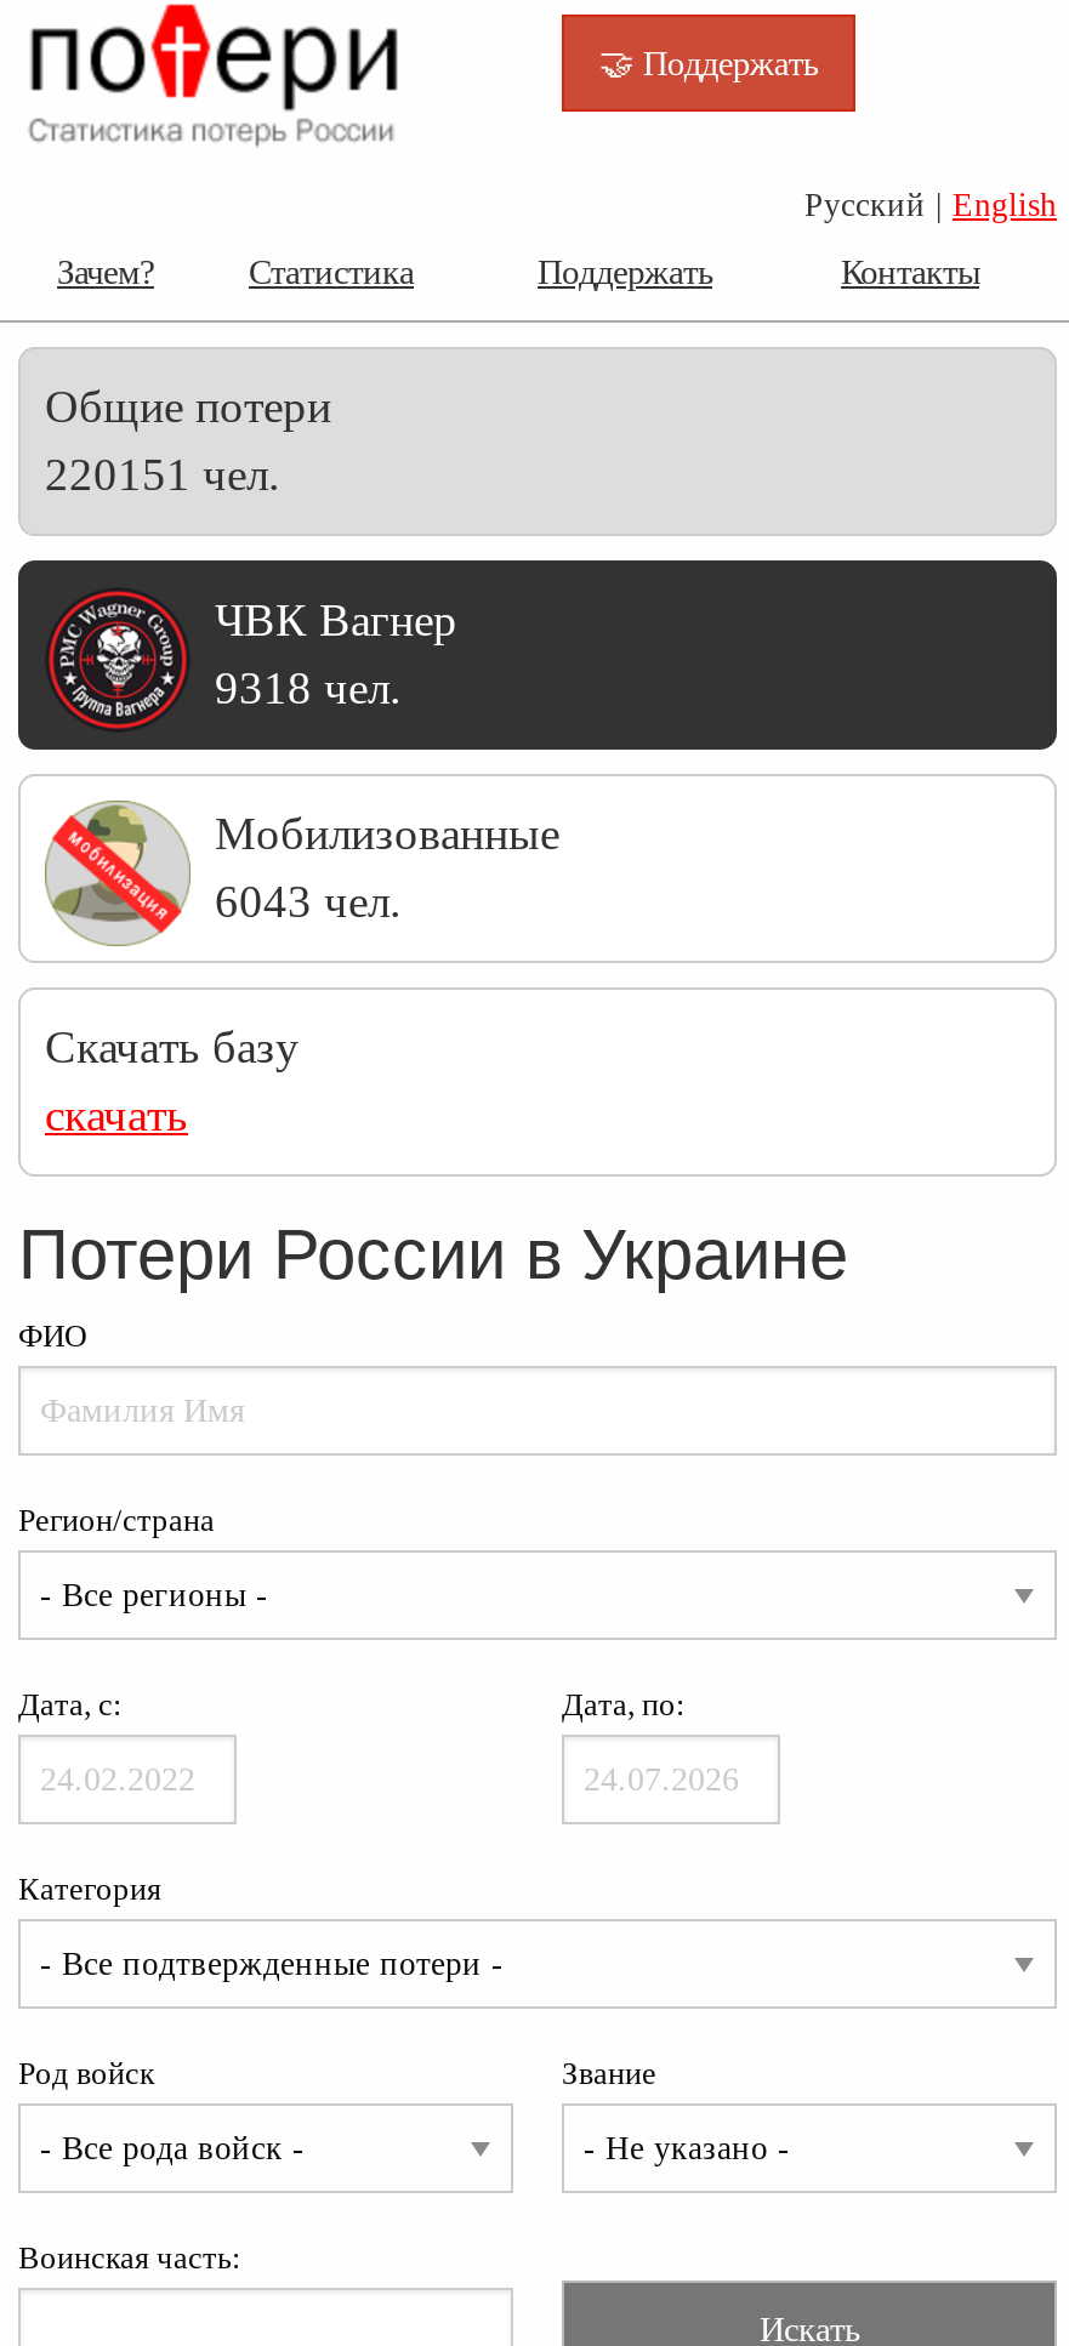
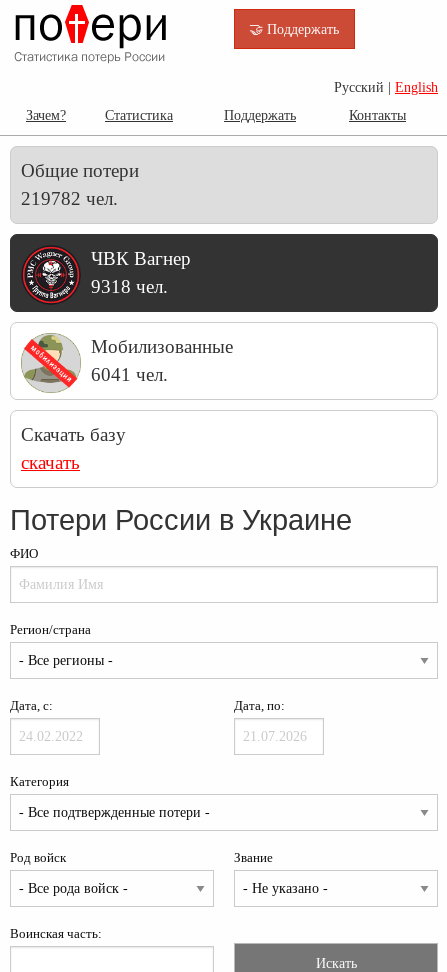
- 220151 чел.
+ 219782 чел.

- 6043 чел.
+ 6041 чел.
